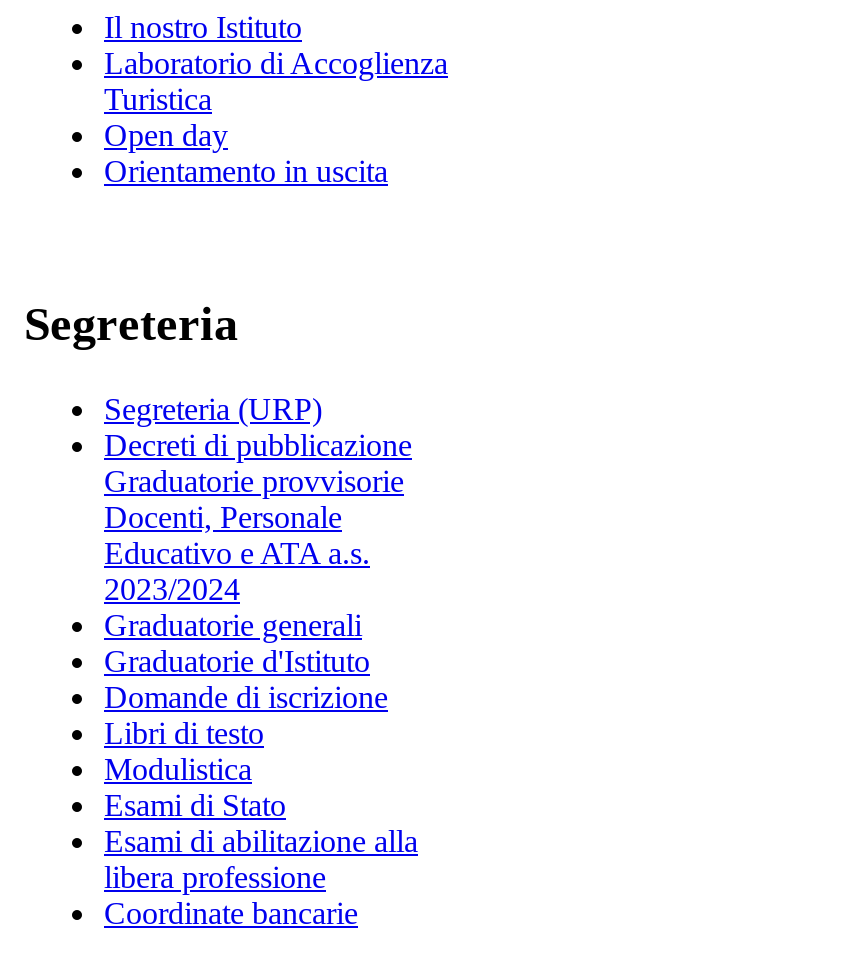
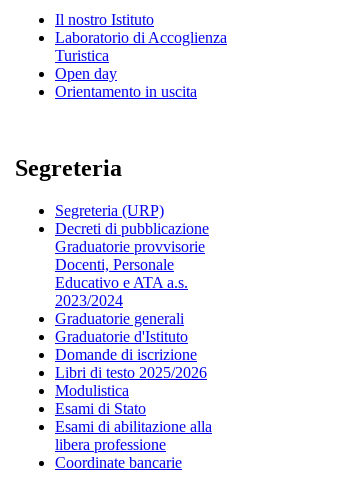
- Libri di testo
+ Libri di testo 2025/2026
